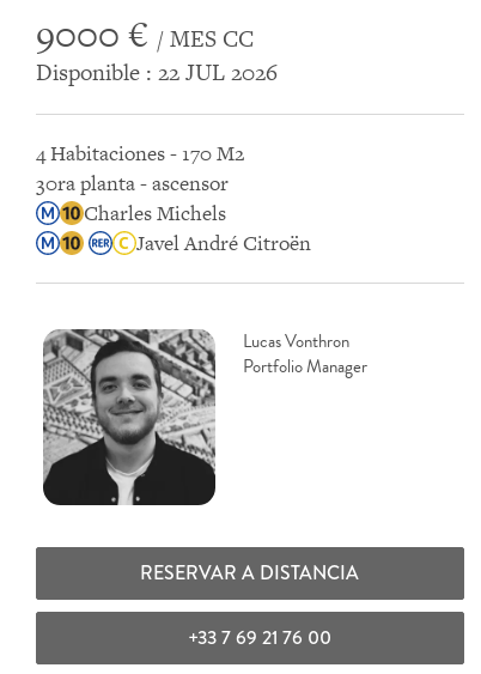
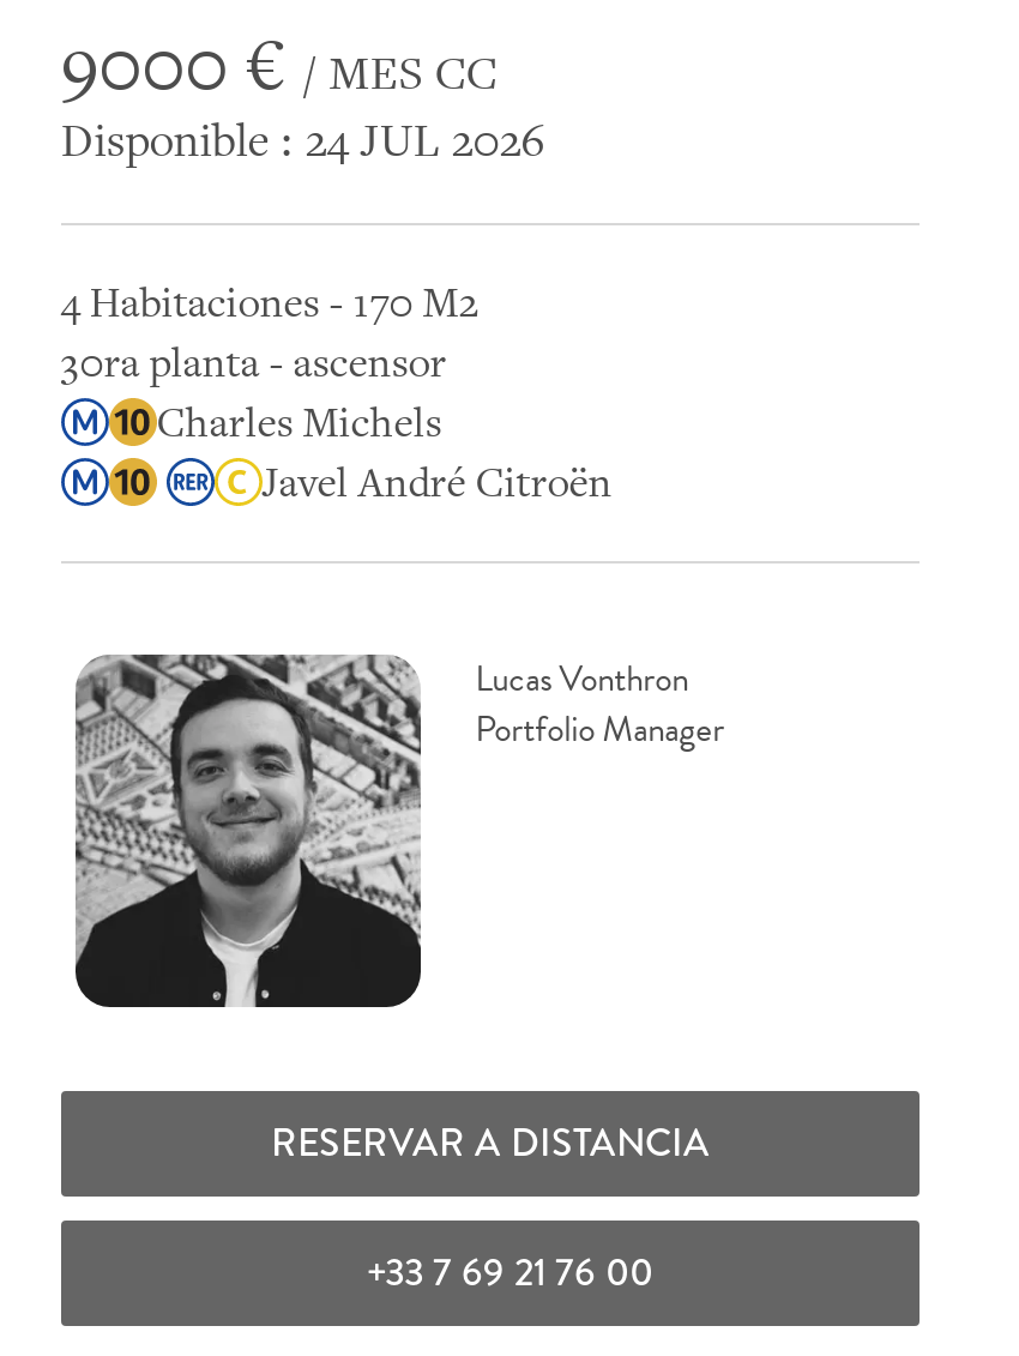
- Disponible : 22 JUL 2026
+ Disponible : 24 JUL 2026
